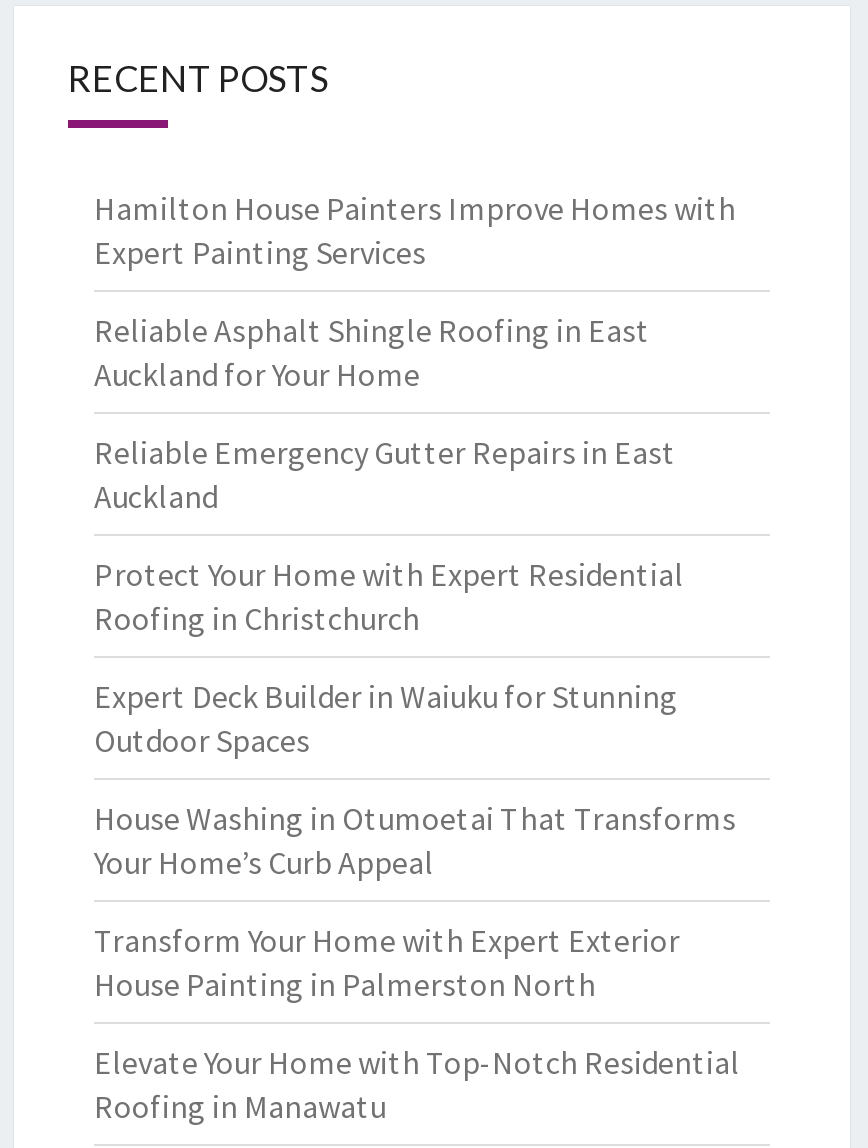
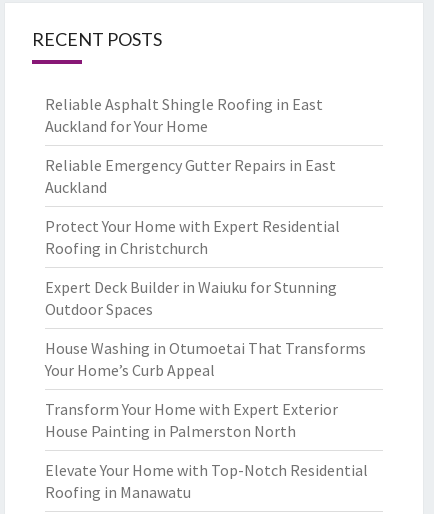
- Hamilton House Painters Improve Homes with
- Expert Painting Services
